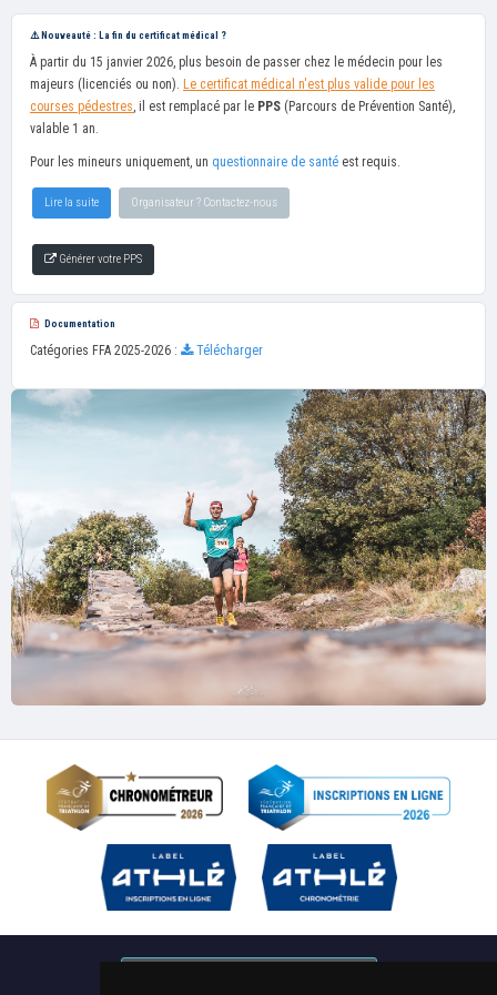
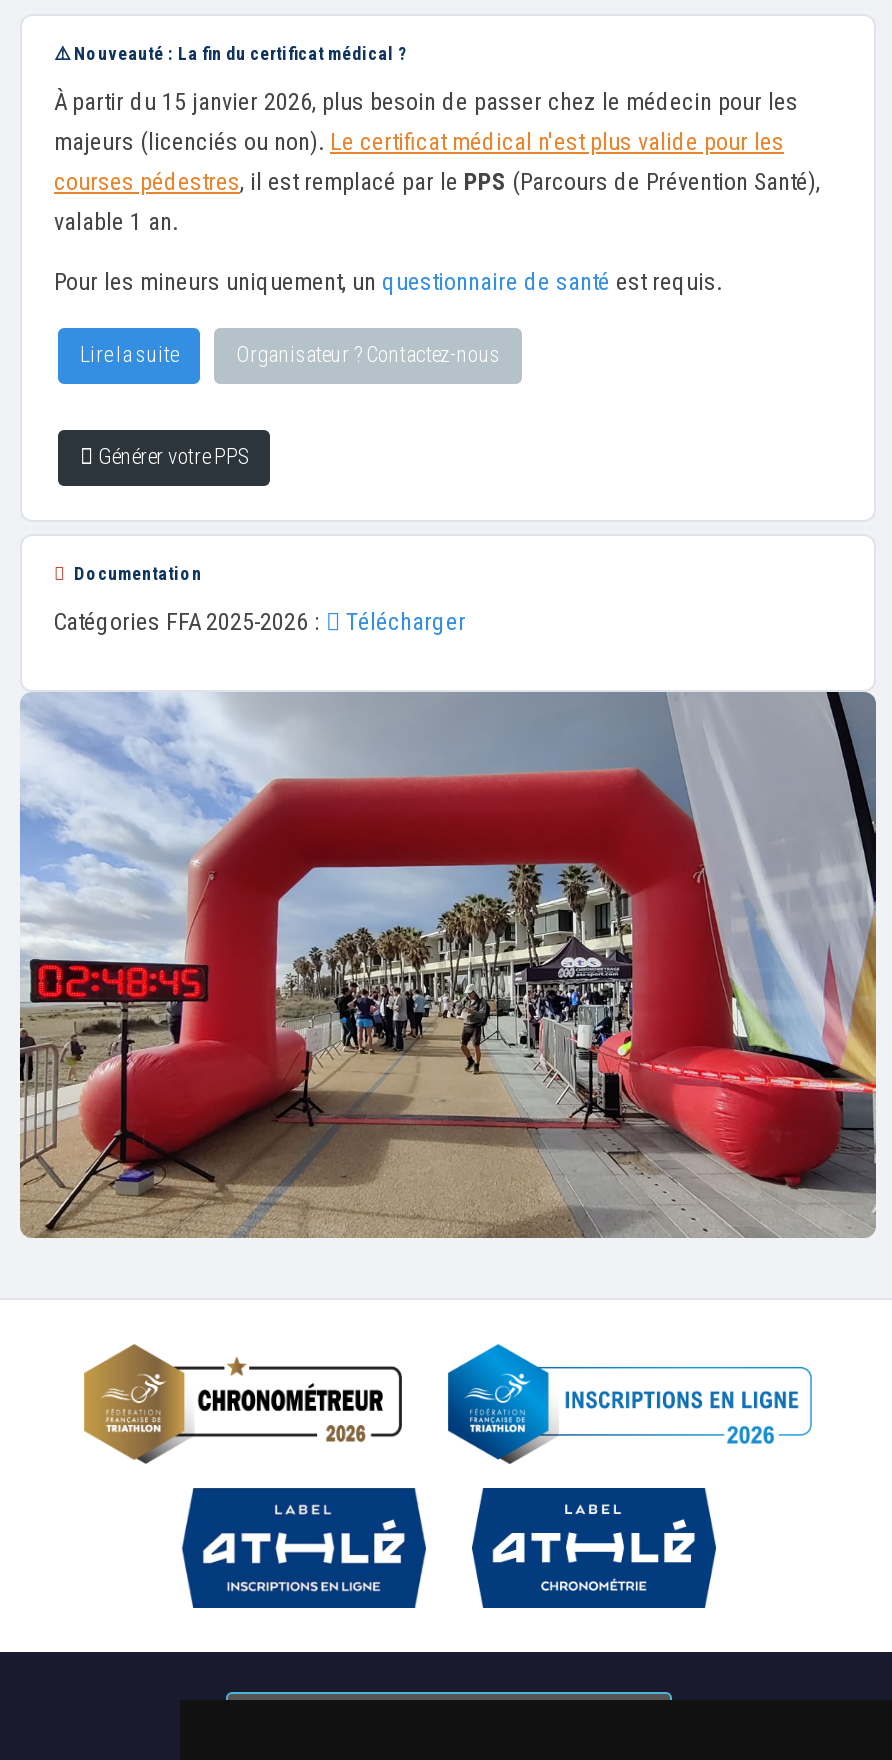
- [image]
+ [image]
